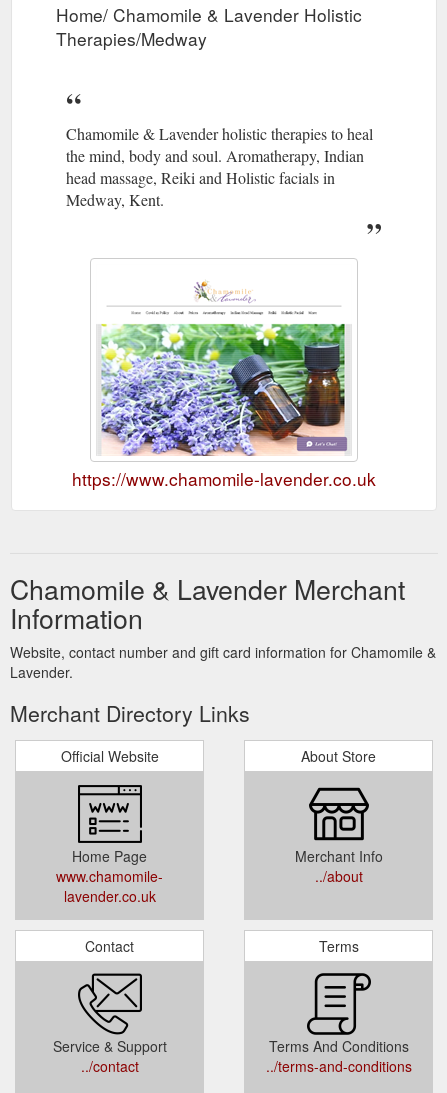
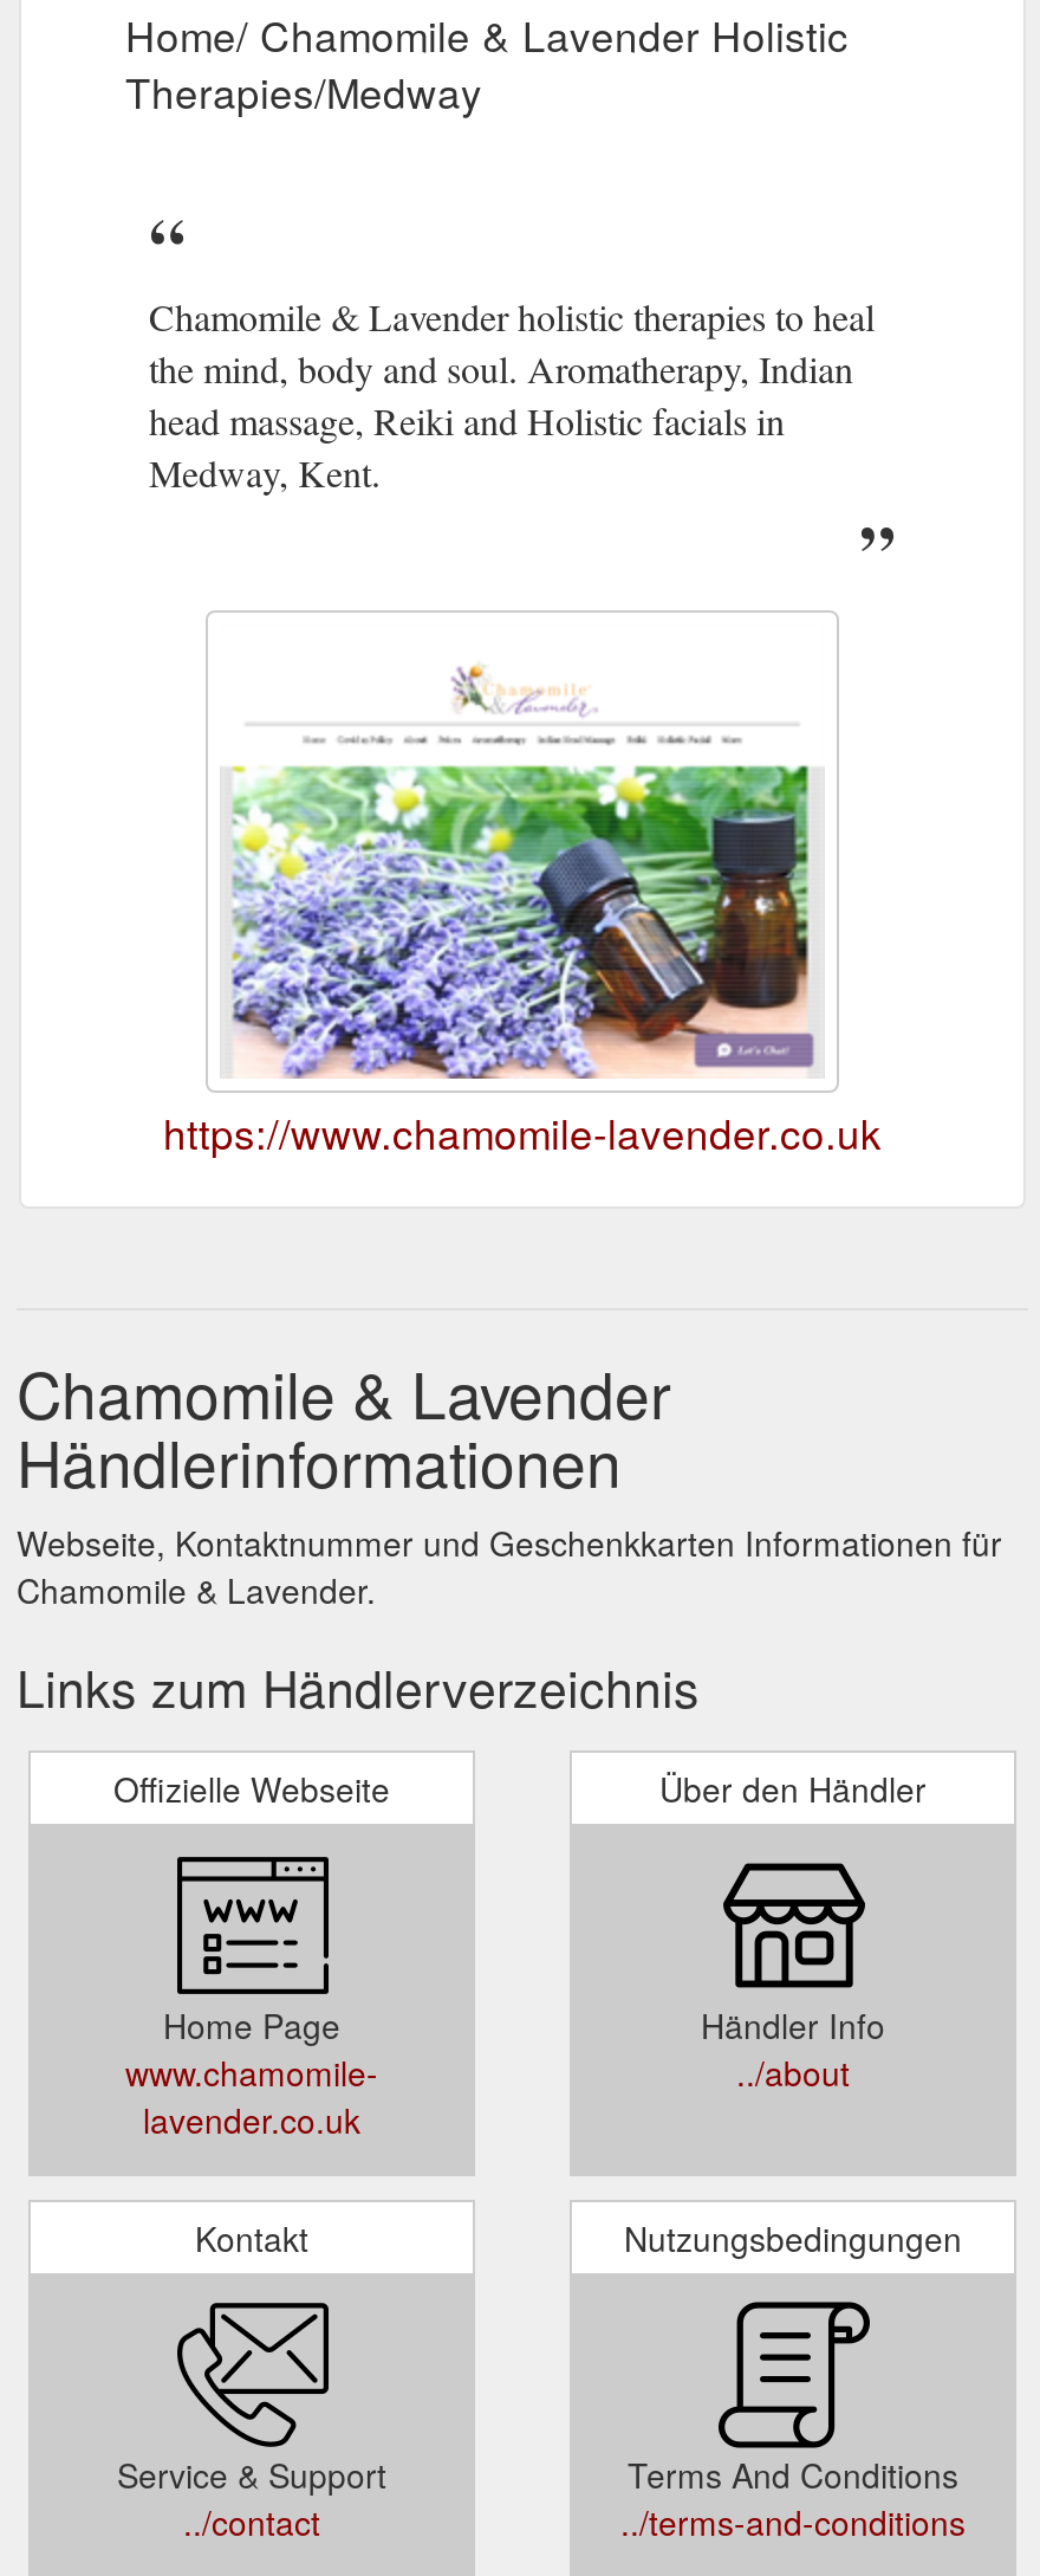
- Chamomile & Lavender Merchant
- Information
- Website, contact number and gift card information for Chamomile &
- Lavender.
+ Chamomile & Lavender
+ Händlerinformationen
+ Webseite, Kontaktnummer und Geschenkkarten Informationen für
+ Chamomile & Lavender.

- Merchant Directory Links
+ Links zum Händlerverzeichnis

- Official Website
+ Offizielle Webseite

- About Store
+ Über den Händler

- Merchant Info
+ Händler Info

- Contact
+ Kontakt

- Terms
+ Nutzungsbedingungen
